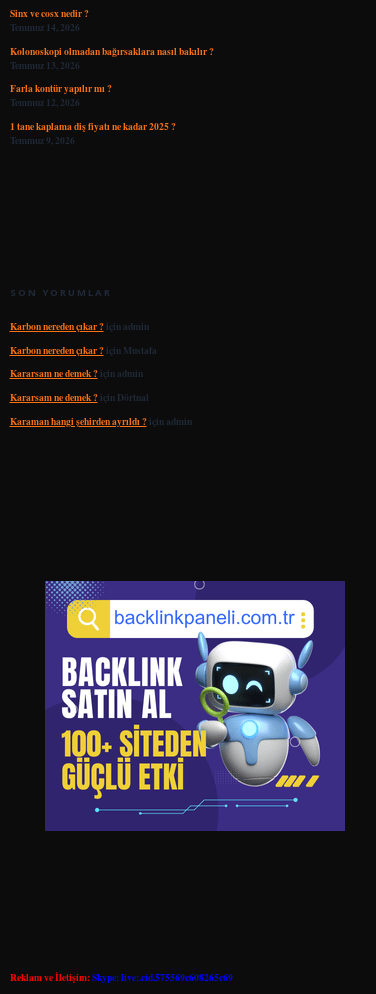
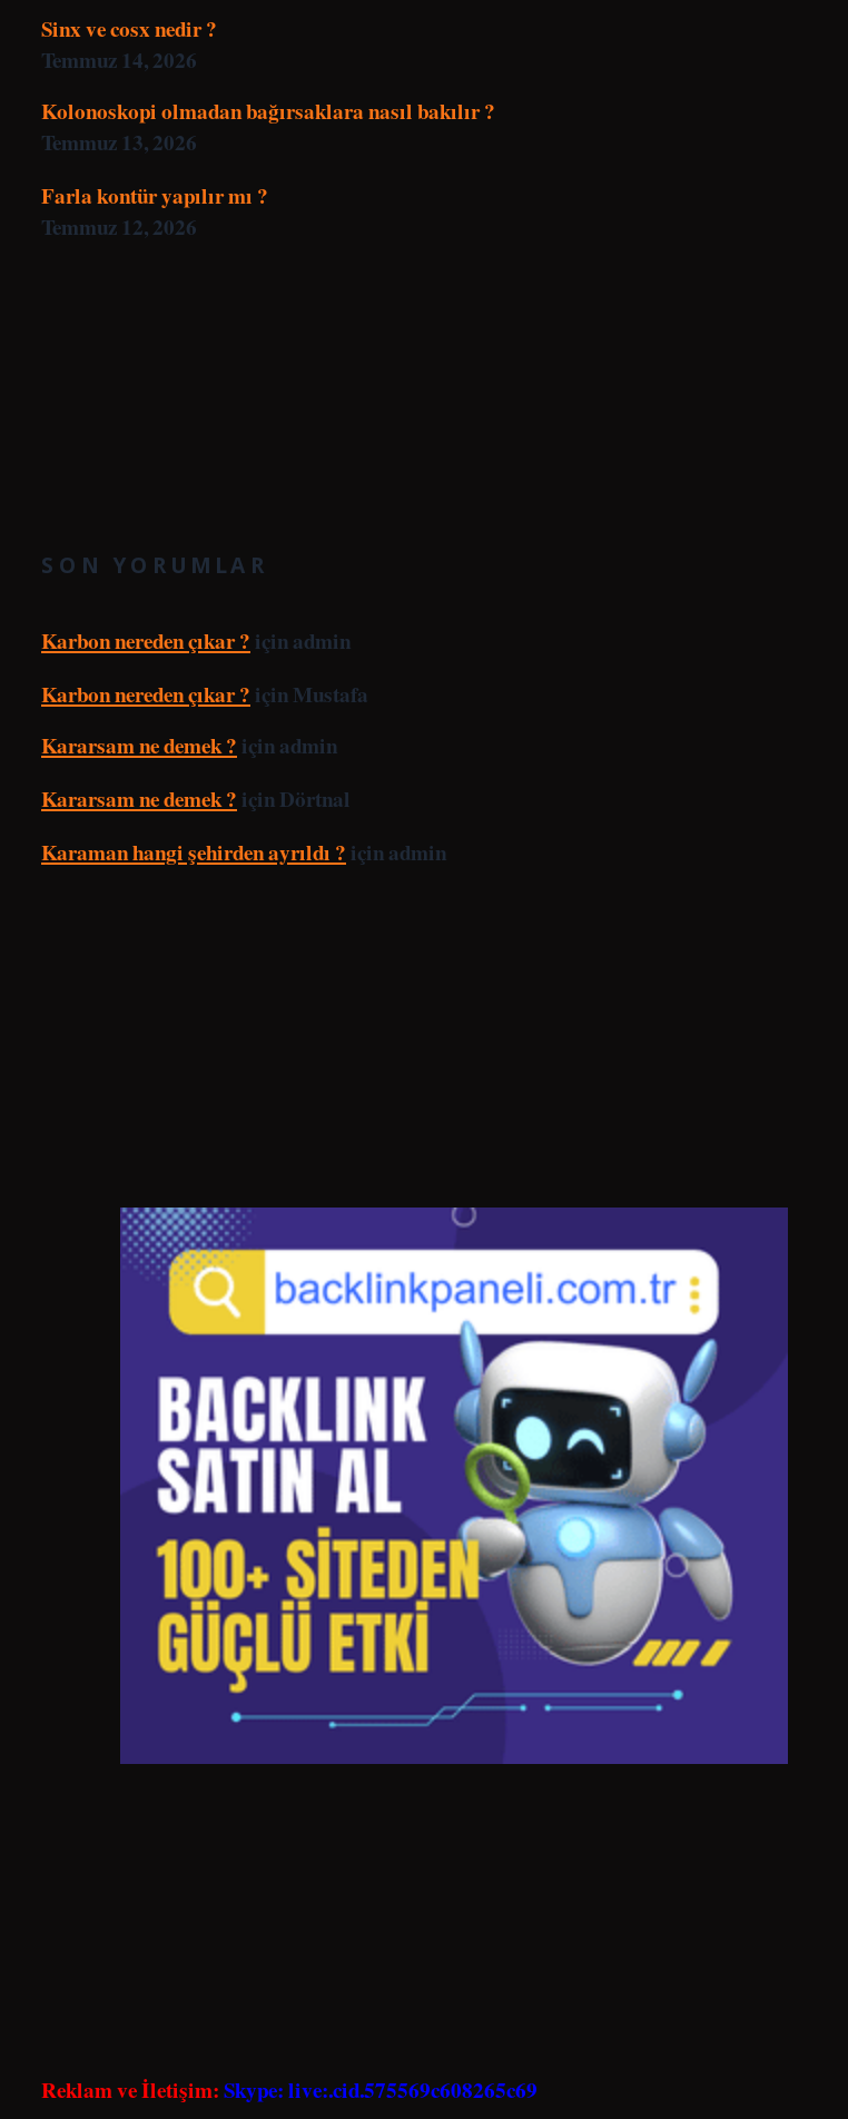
- 1 tane kaplama diş fiyatı ne kadar 2025 ?
- Temmuz 9, 2026
